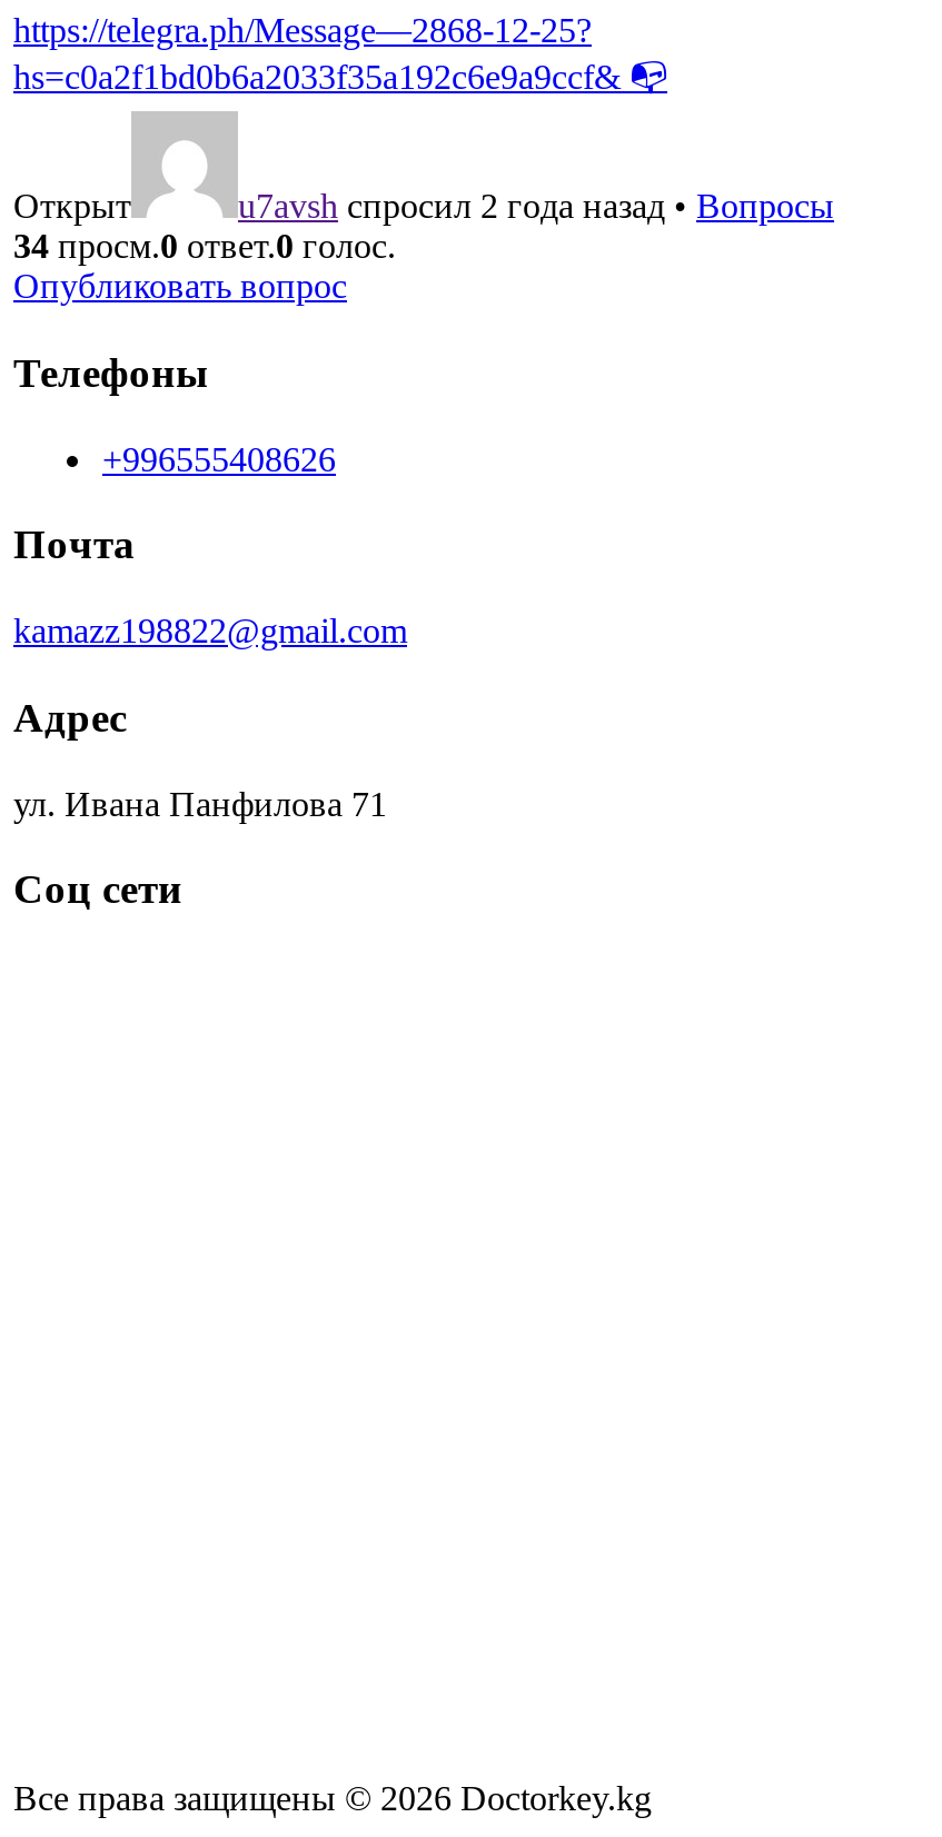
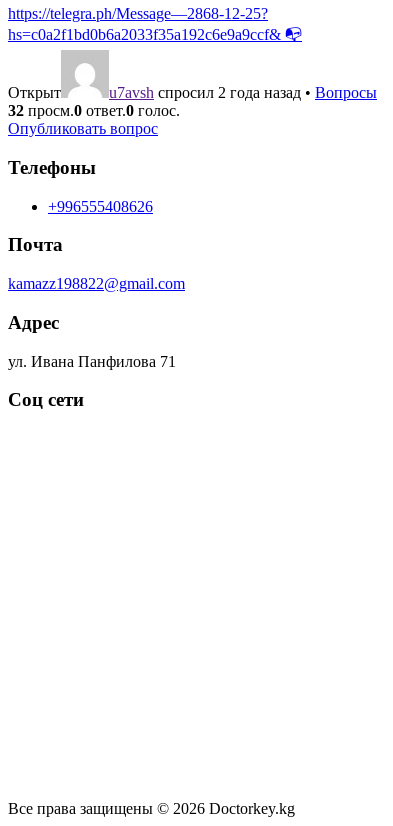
- 34 просм.0 ответ.0 голос.
+ 32 просм.0 ответ.0 голос.
